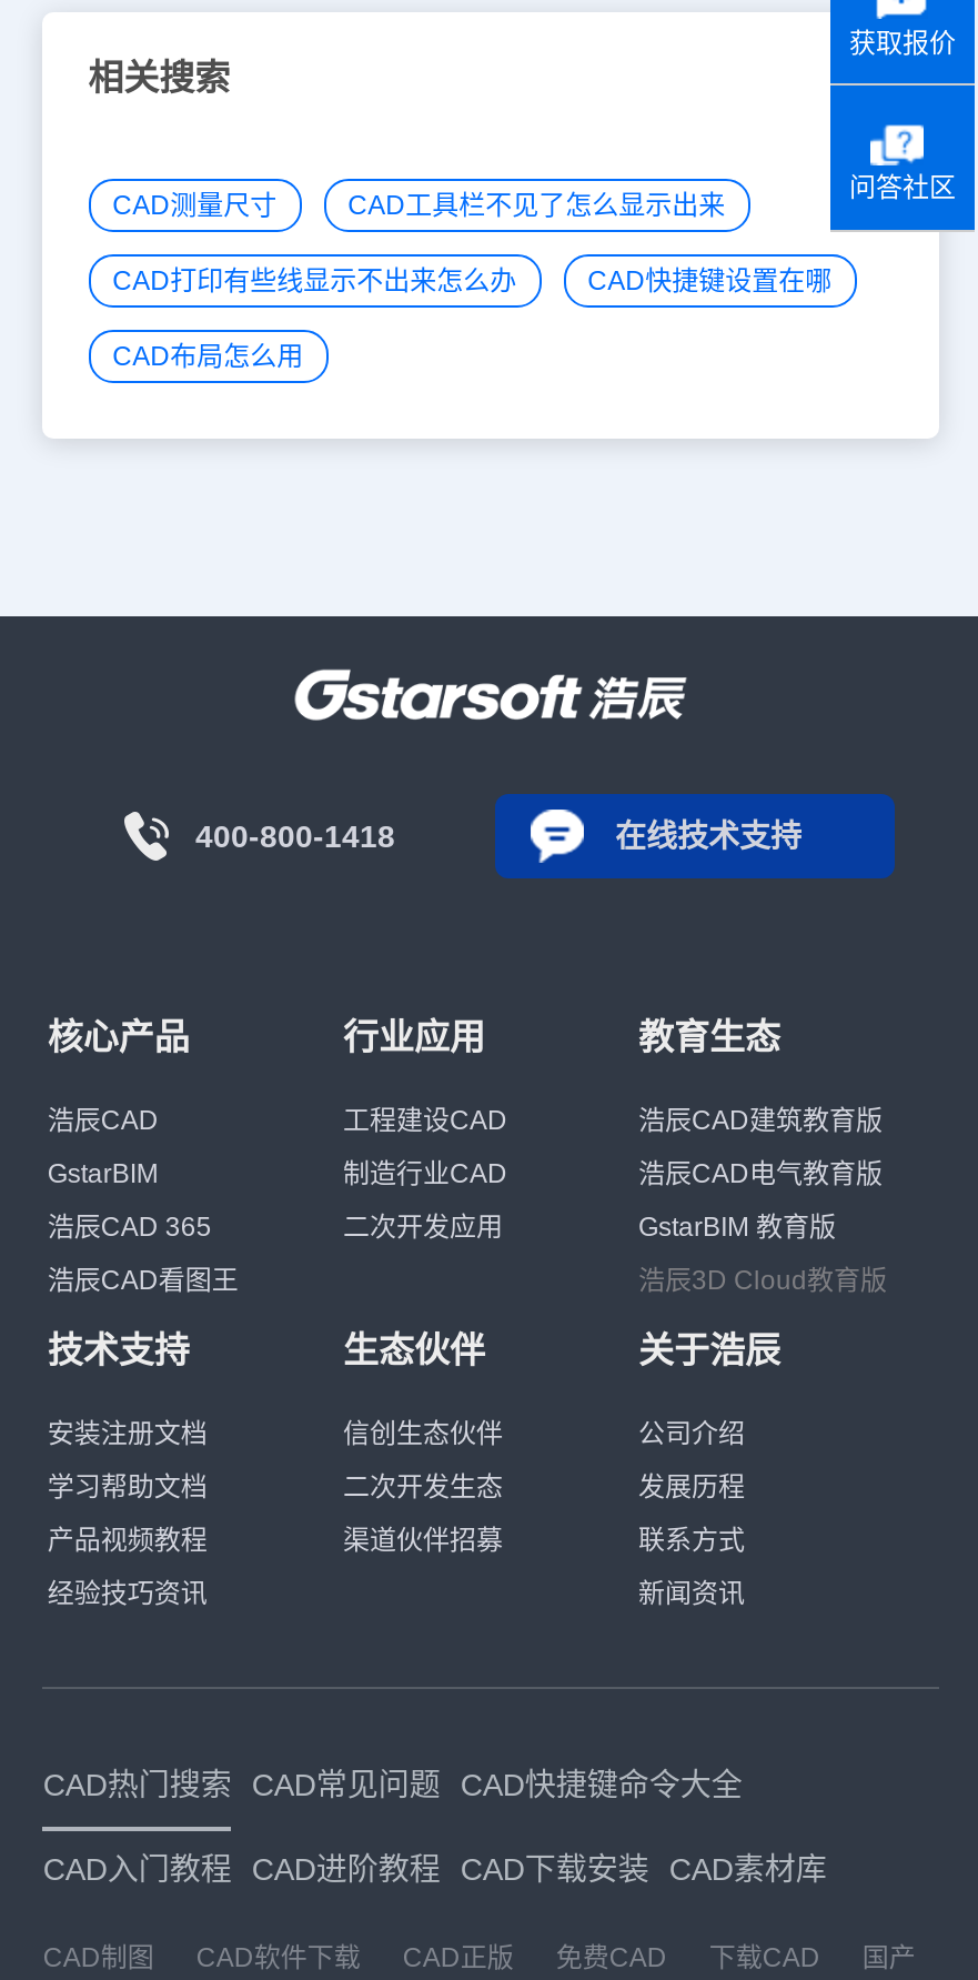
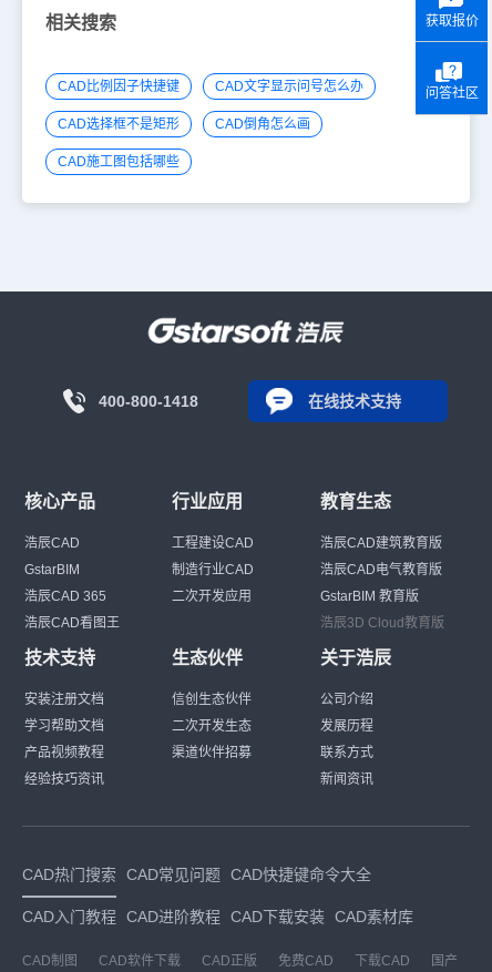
- CAD测量尺寸
- CAD工具栏不见了怎么显示出来
+ CAD比例因子快捷键
+ CAD文字显示问号怎么办

- CAD打印有些线显示不出来怎么办
- CAD快捷键设置在哪
+ CAD选择框不是矩形
+ CAD倒角怎么画

- CAD布局怎么用
+ CAD施工图包括哪些
